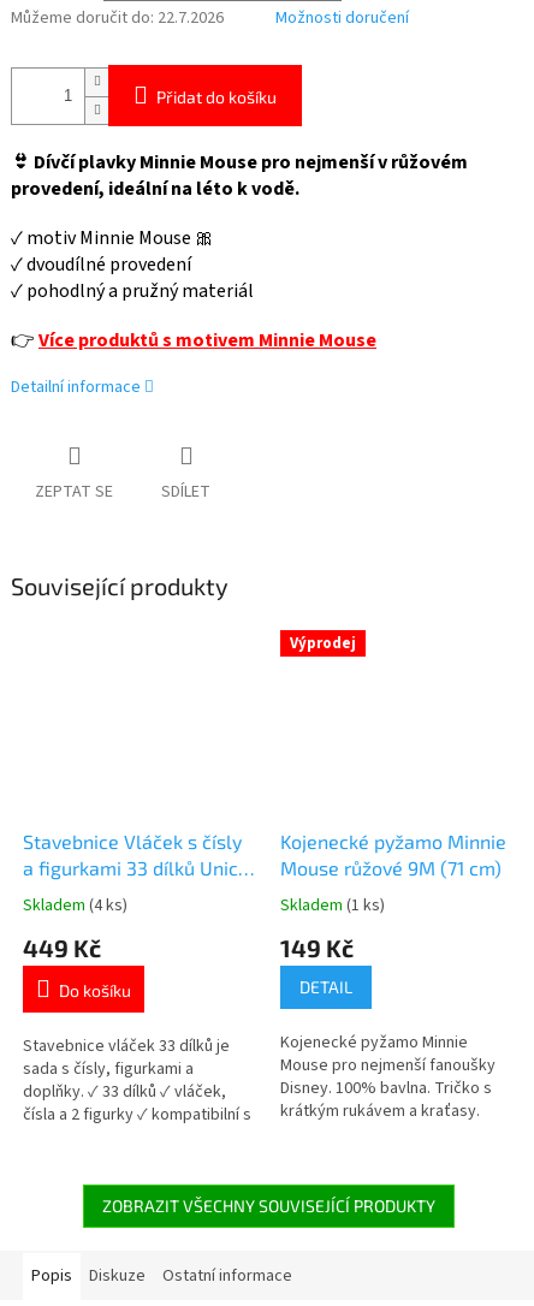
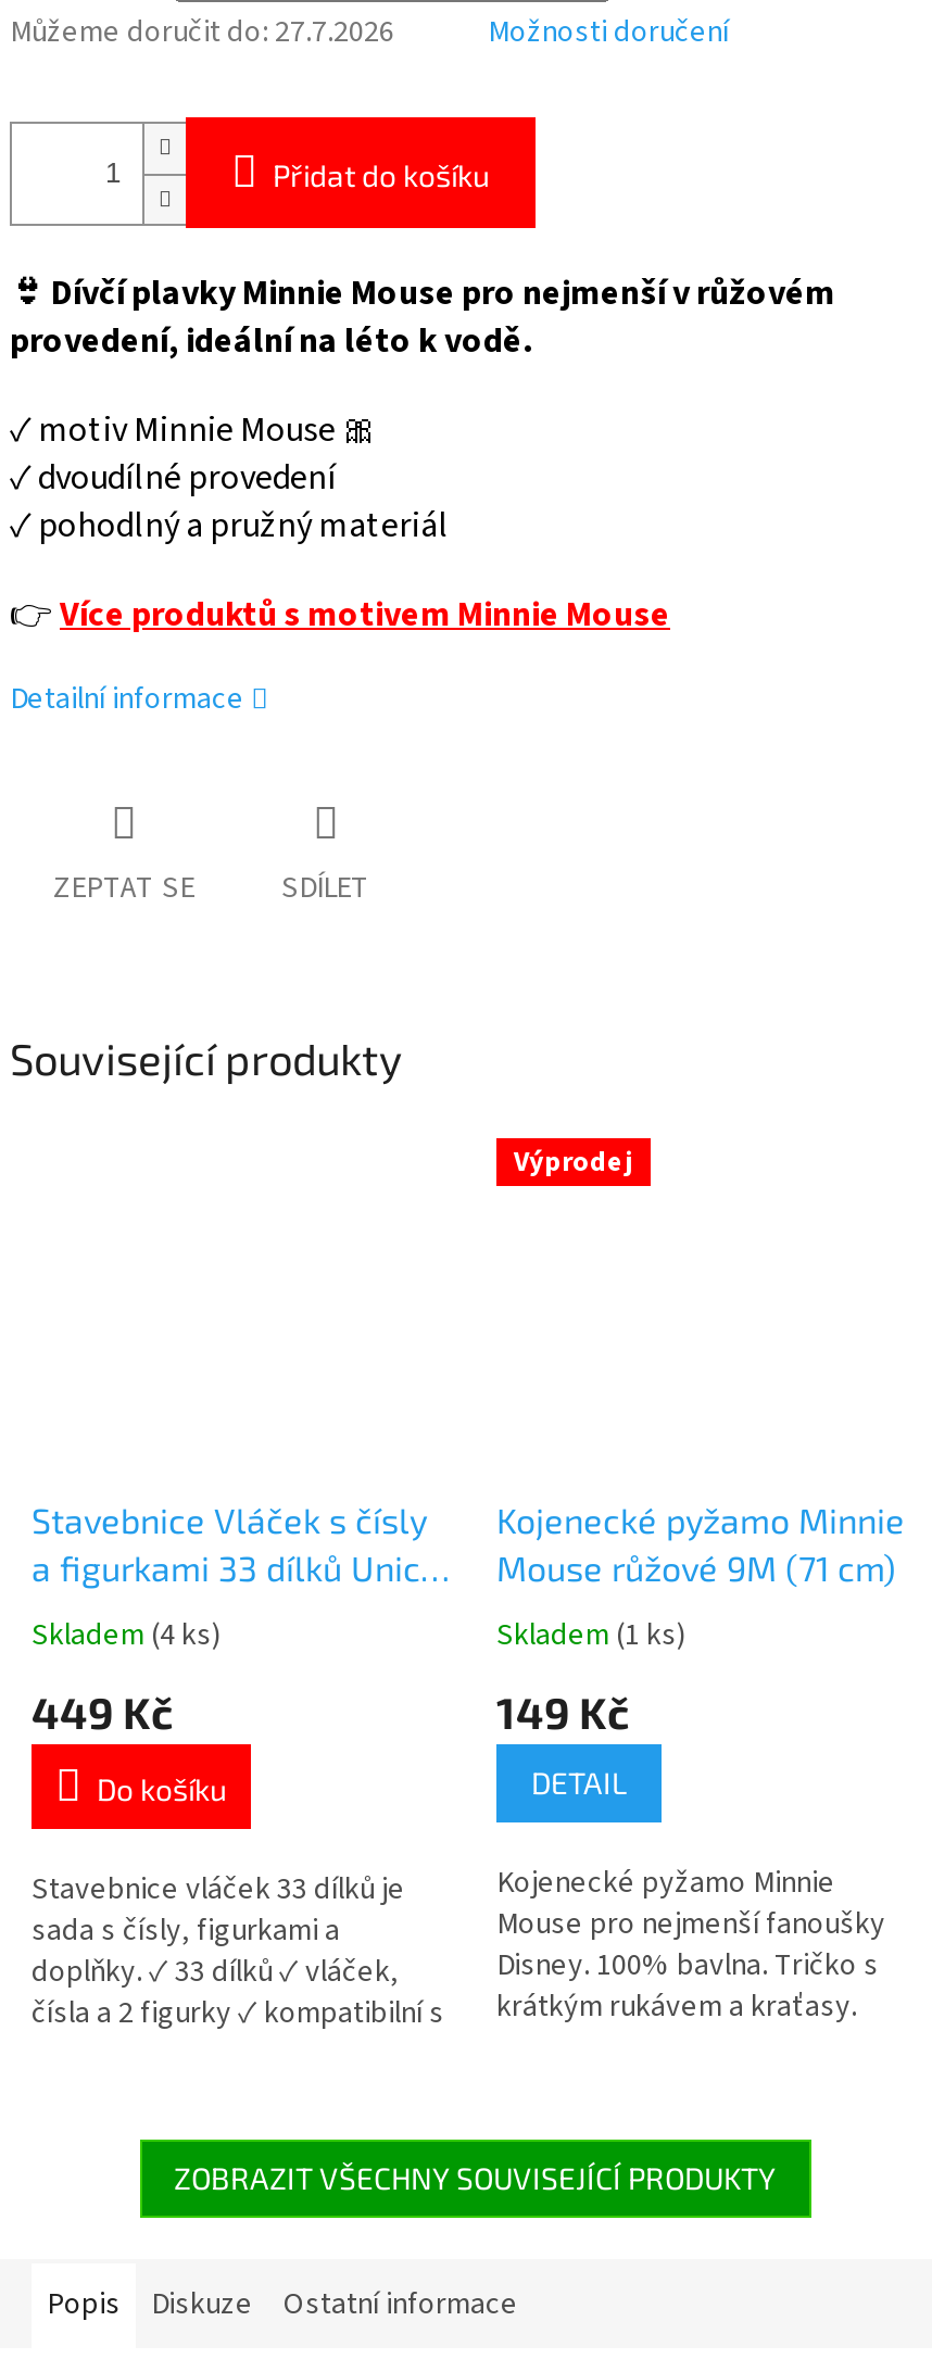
- Můžeme doručit do: 22.7.2026
+ Můžeme doručit do: 27.7.2026
